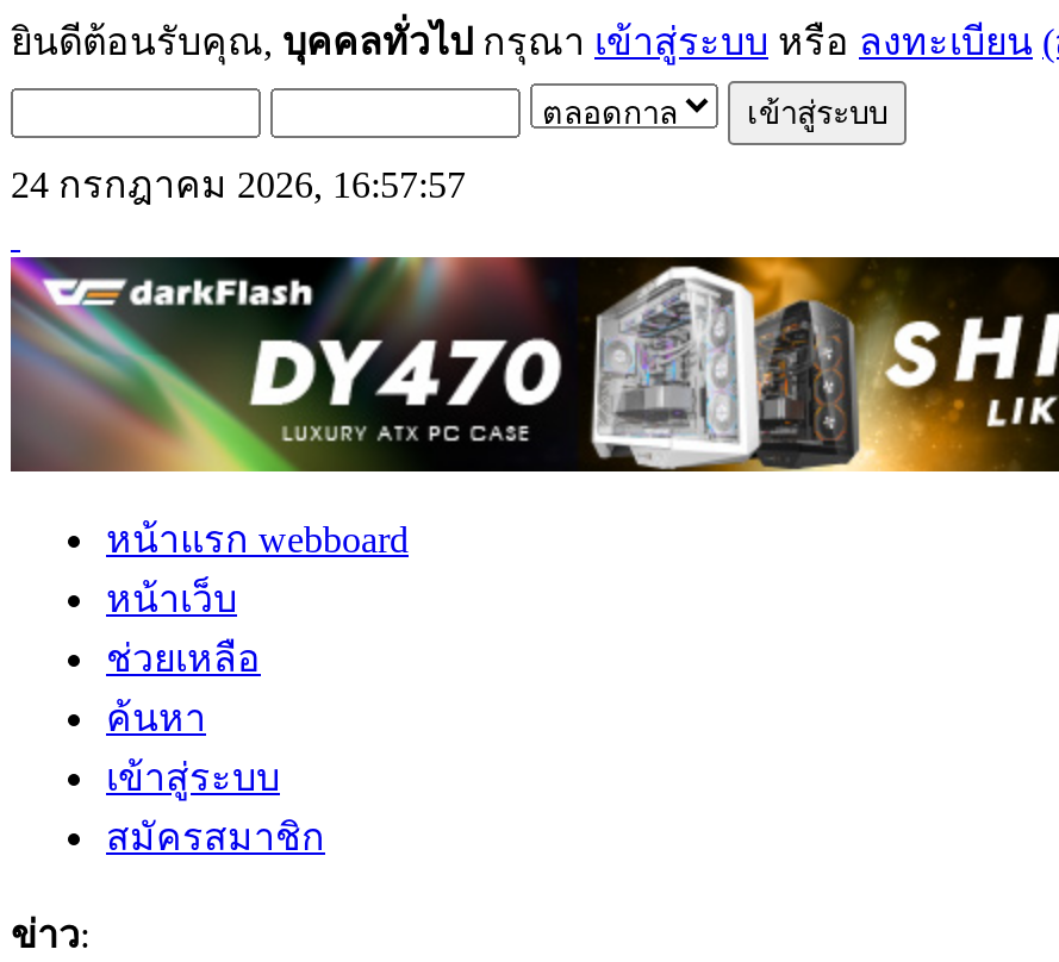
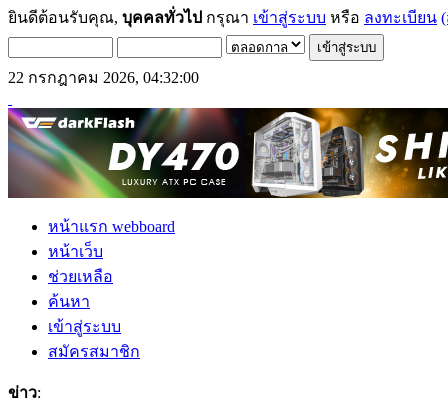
- 24 กรกฎาคม 2026, 16:57:57
+ 22 กรกฎาคม 2026, 04:32:00
